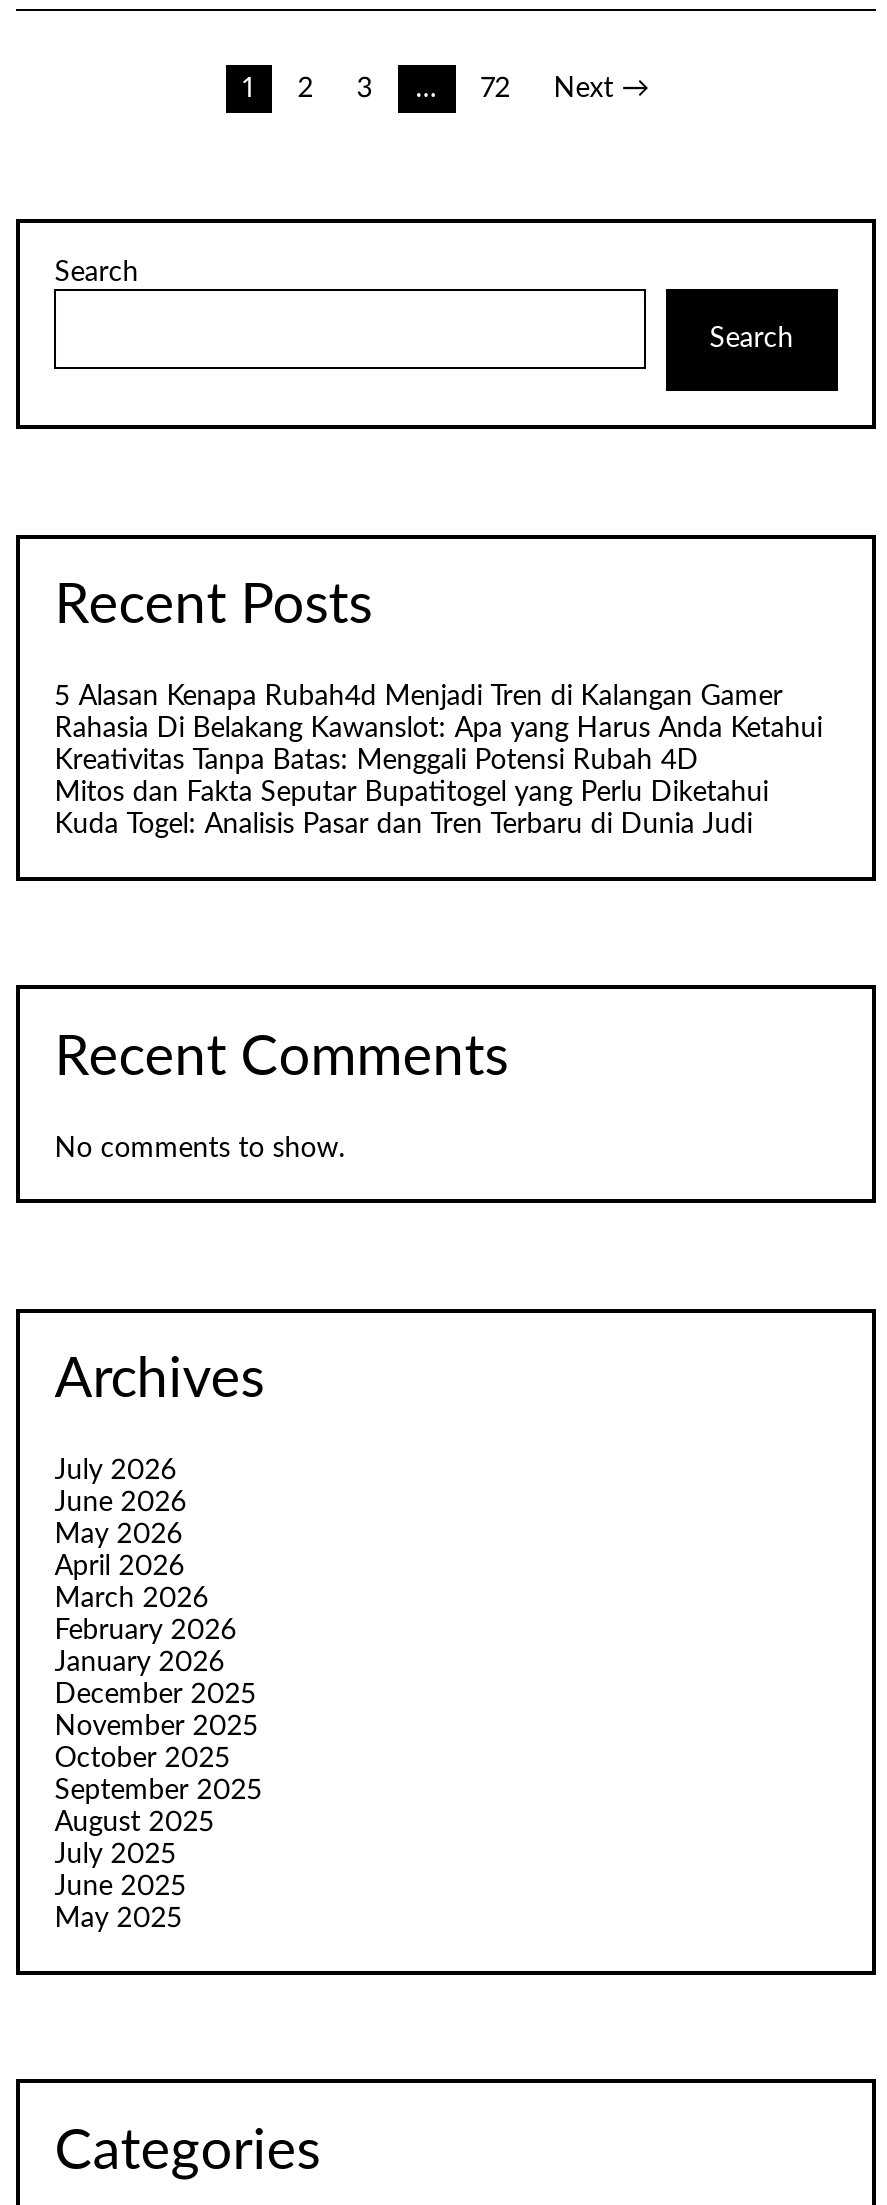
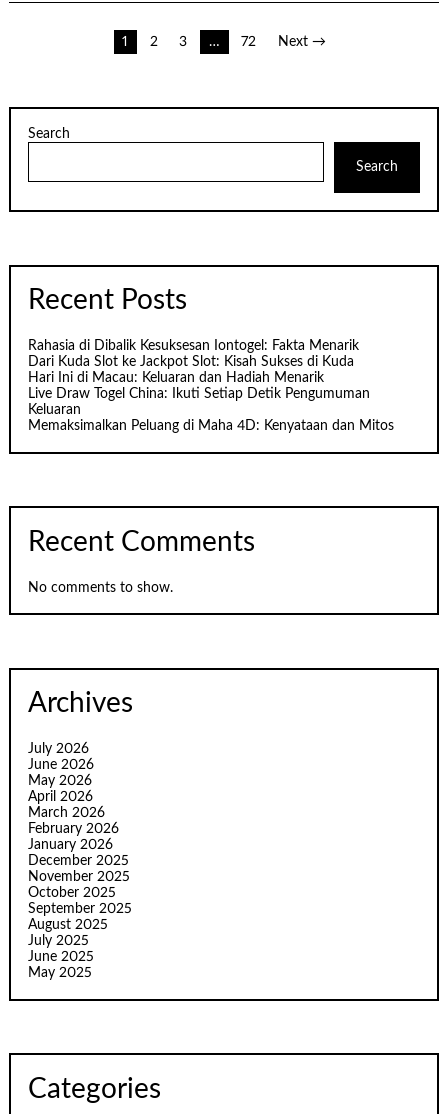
- 5 Alasan Kenapa Rubah4d Menjadi Tren di Kalangan Gamer
- Rahasia Di Belakang Kawanslot: Apa yang Harus Anda Ketahui
- Kreativitas Tanpa Batas: Menggali Potensi Rubah 4D
- Mitos dan Fakta Seputar Bupatitogel yang Perlu Diketahui
- Kuda Togel: Analisis Pasar dan Tren Terbaru di Dunia Judi
+ Rahasia di Dibalik Kesuksesan Iontogel: Fakta Menarik
+ Dari Kuda Slot ke Jackpot Slot: Kisah Sukses di Kuda
+ Hari Ini di Macau: Keluaran dan Hadiah Menarik
+ Live Draw Togel China: Ikuti Setiap Detik Pengumuman
+ Keluaran
+ Memaksimalkan Peluang di Maha 4D: Kenyataan dan Mitos
